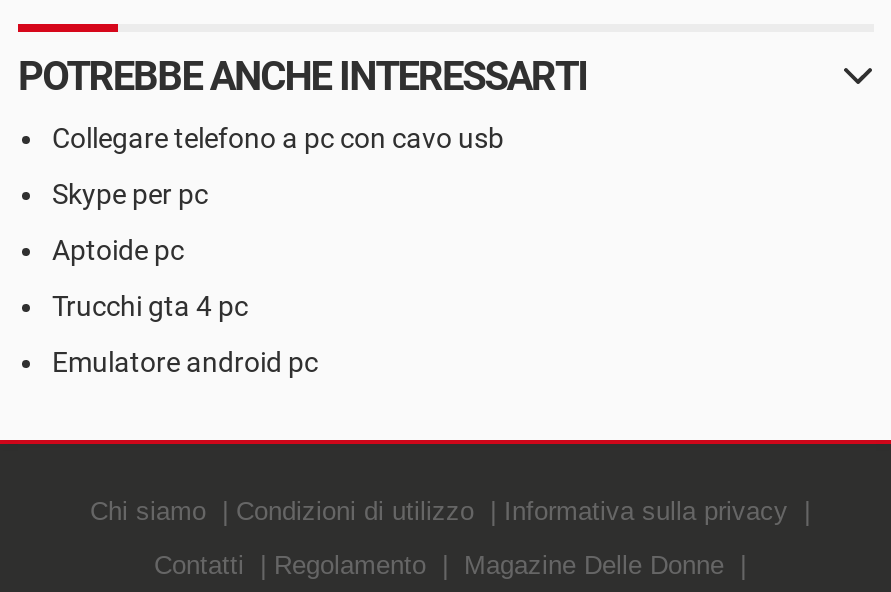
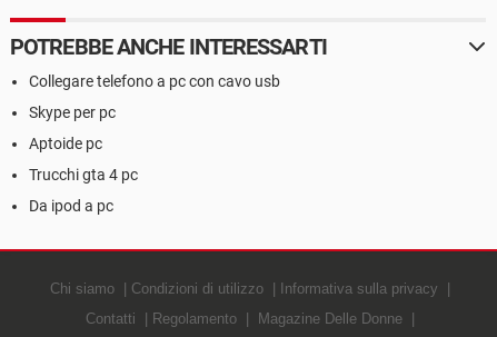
- Emulatore android pc
+ Da ipod a pc
